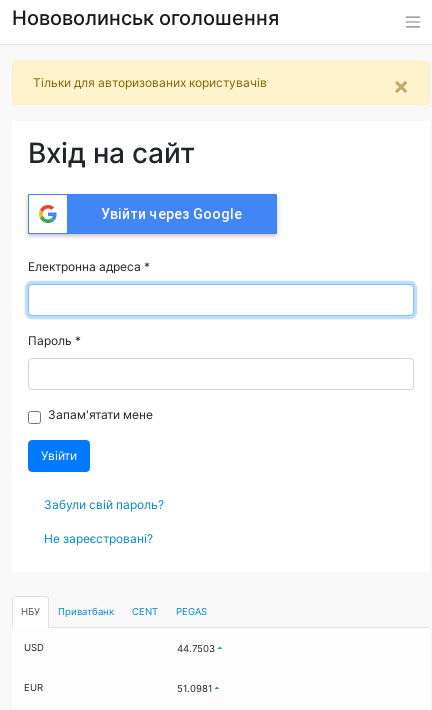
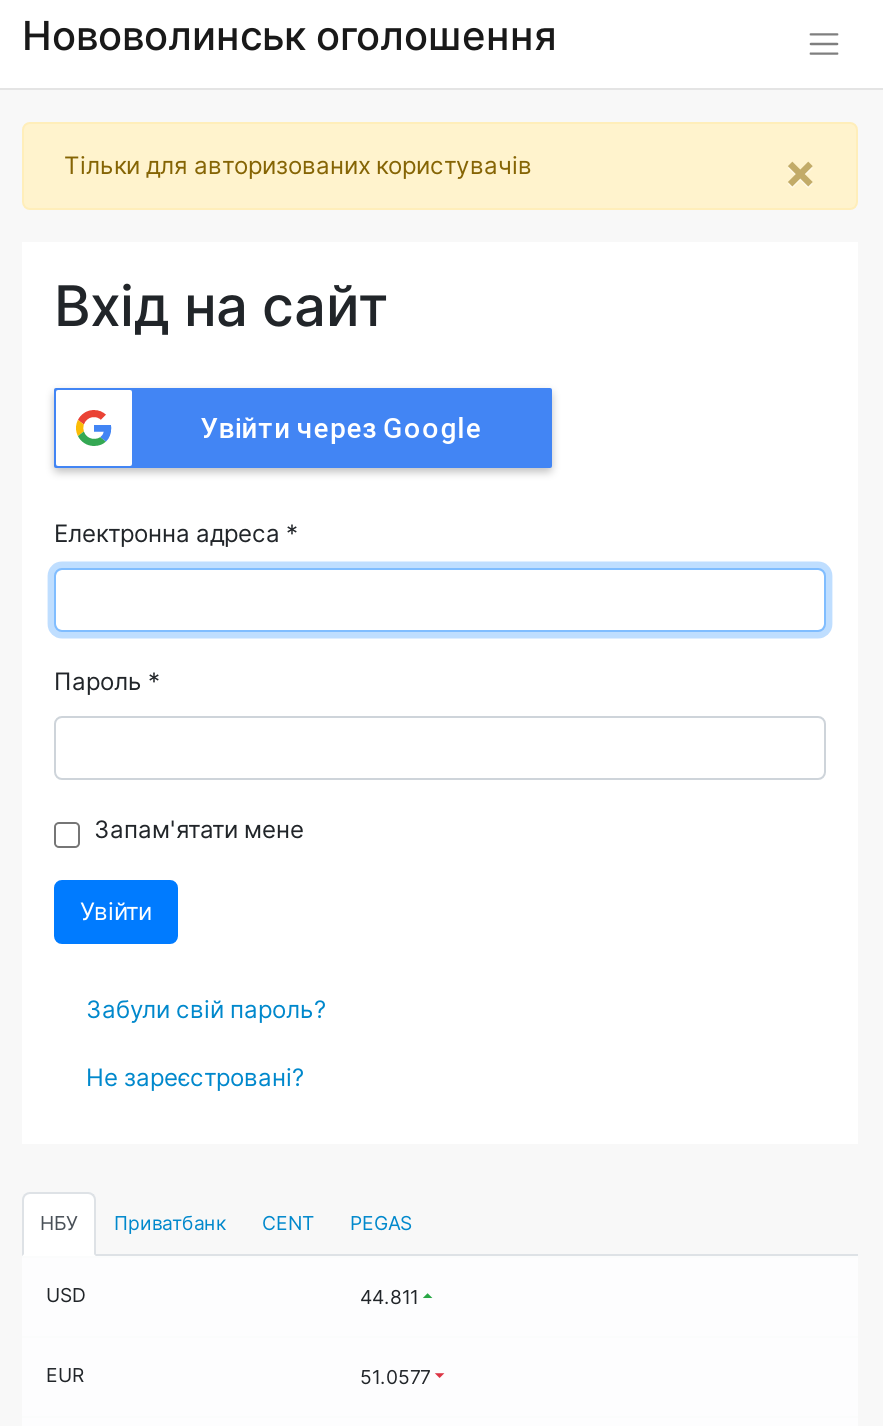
- 44.7503
+ 44.811

- 51.0981
+ 51.0577
